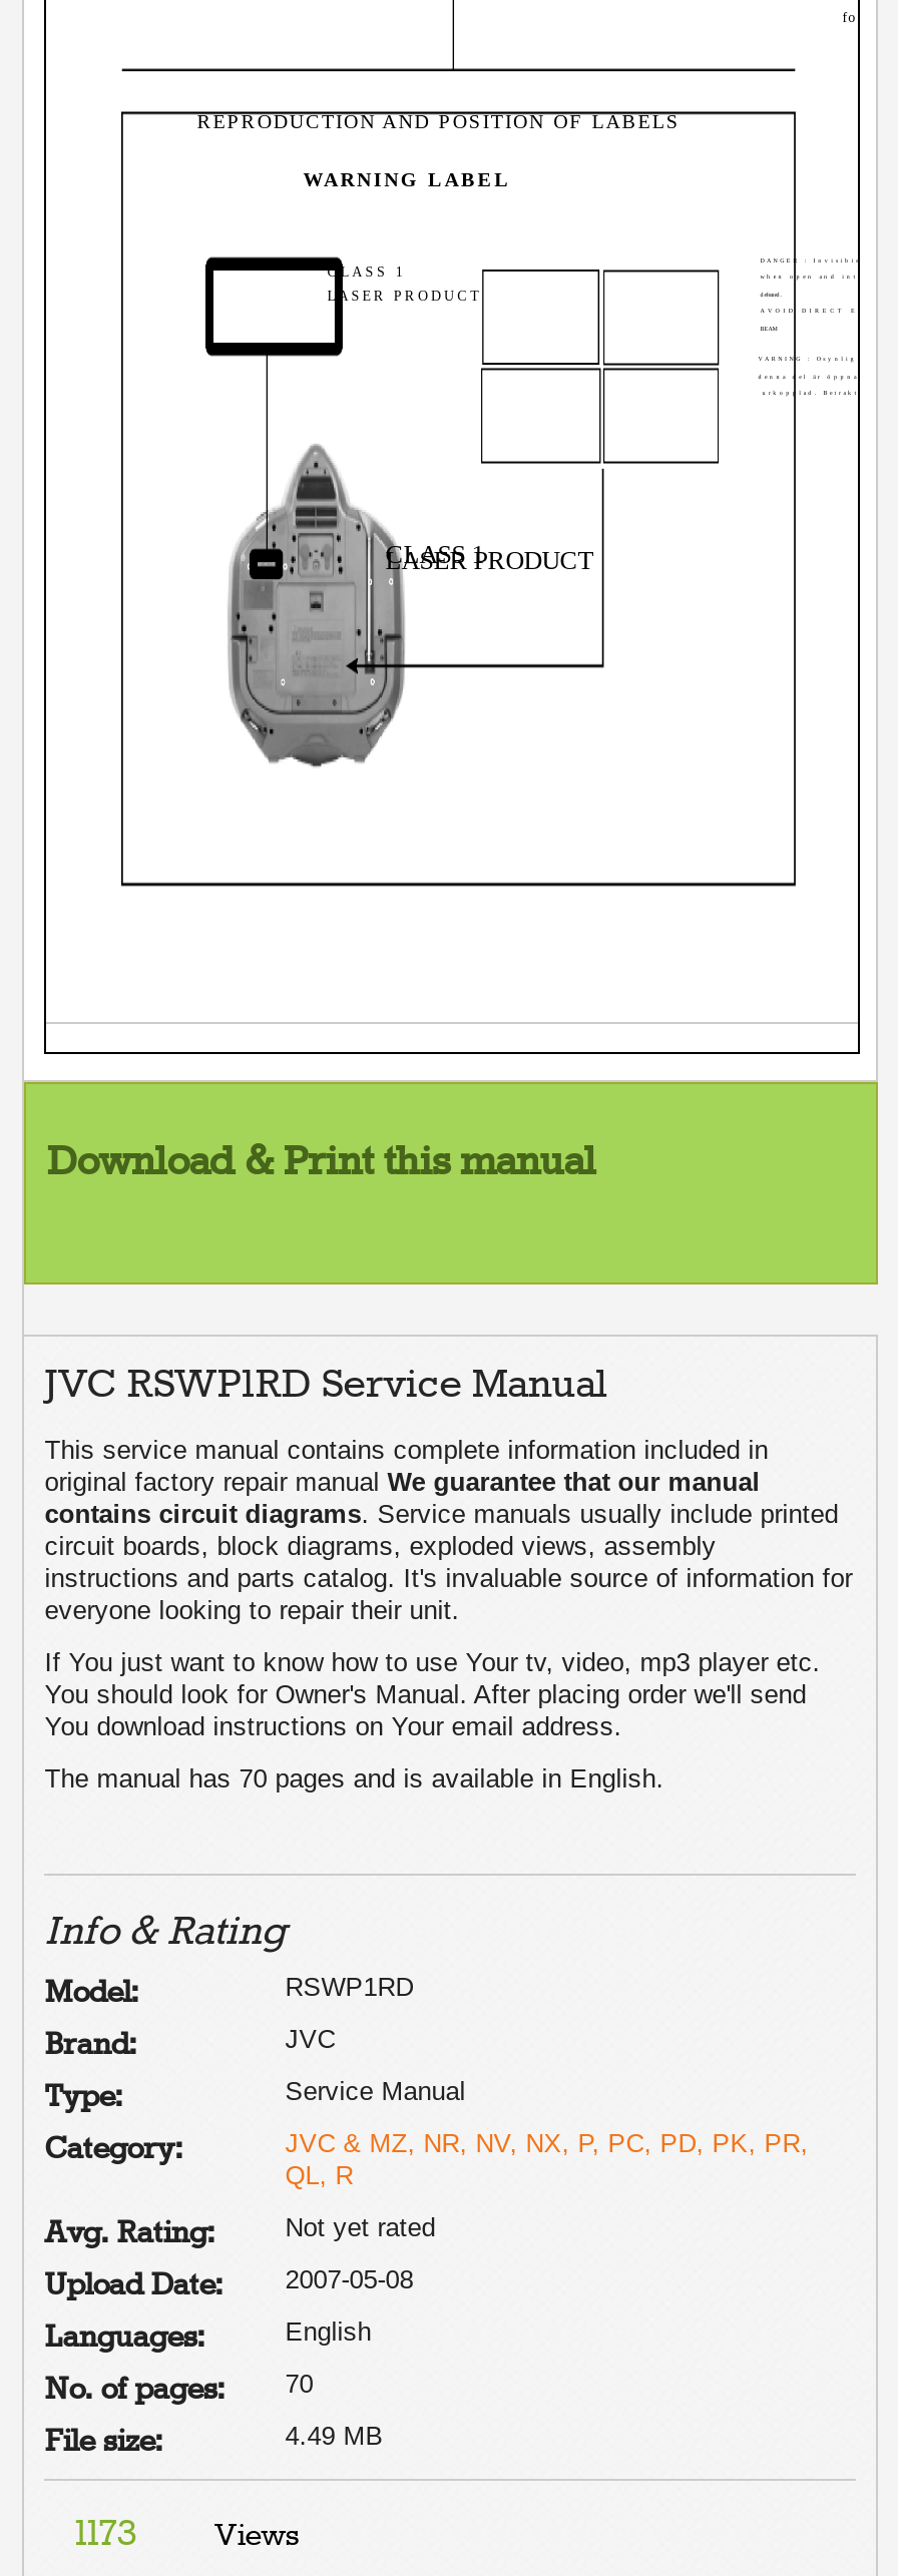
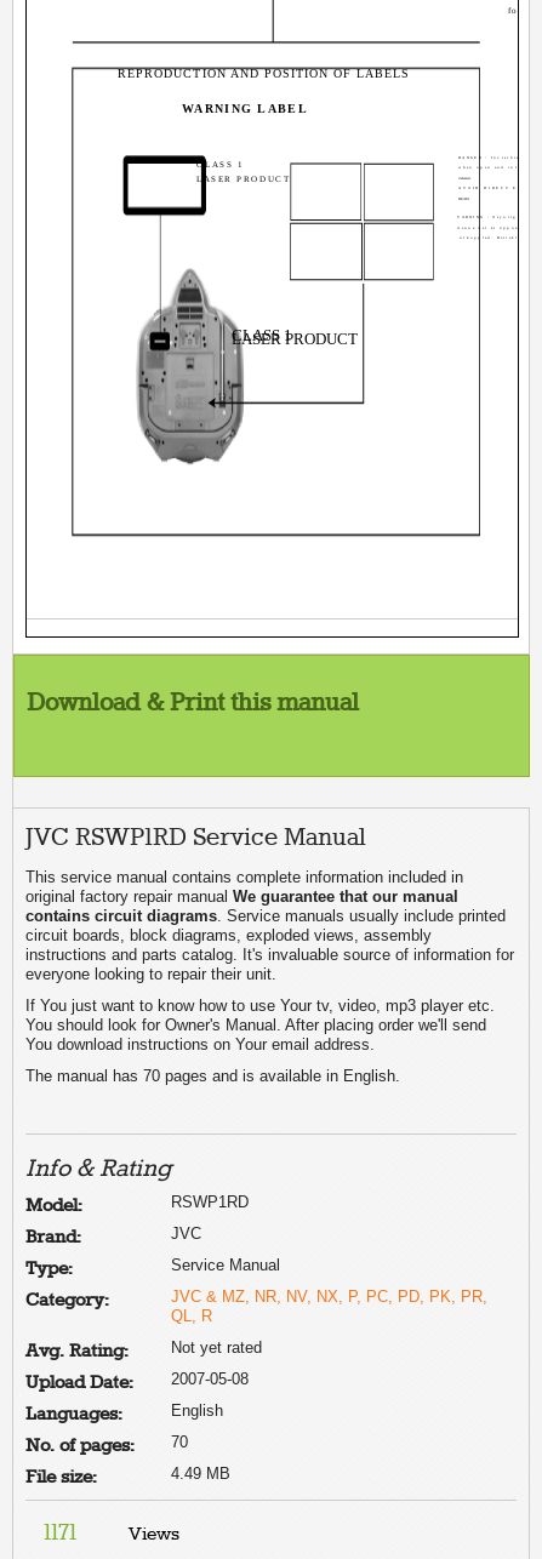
- 1173
+ 1171
